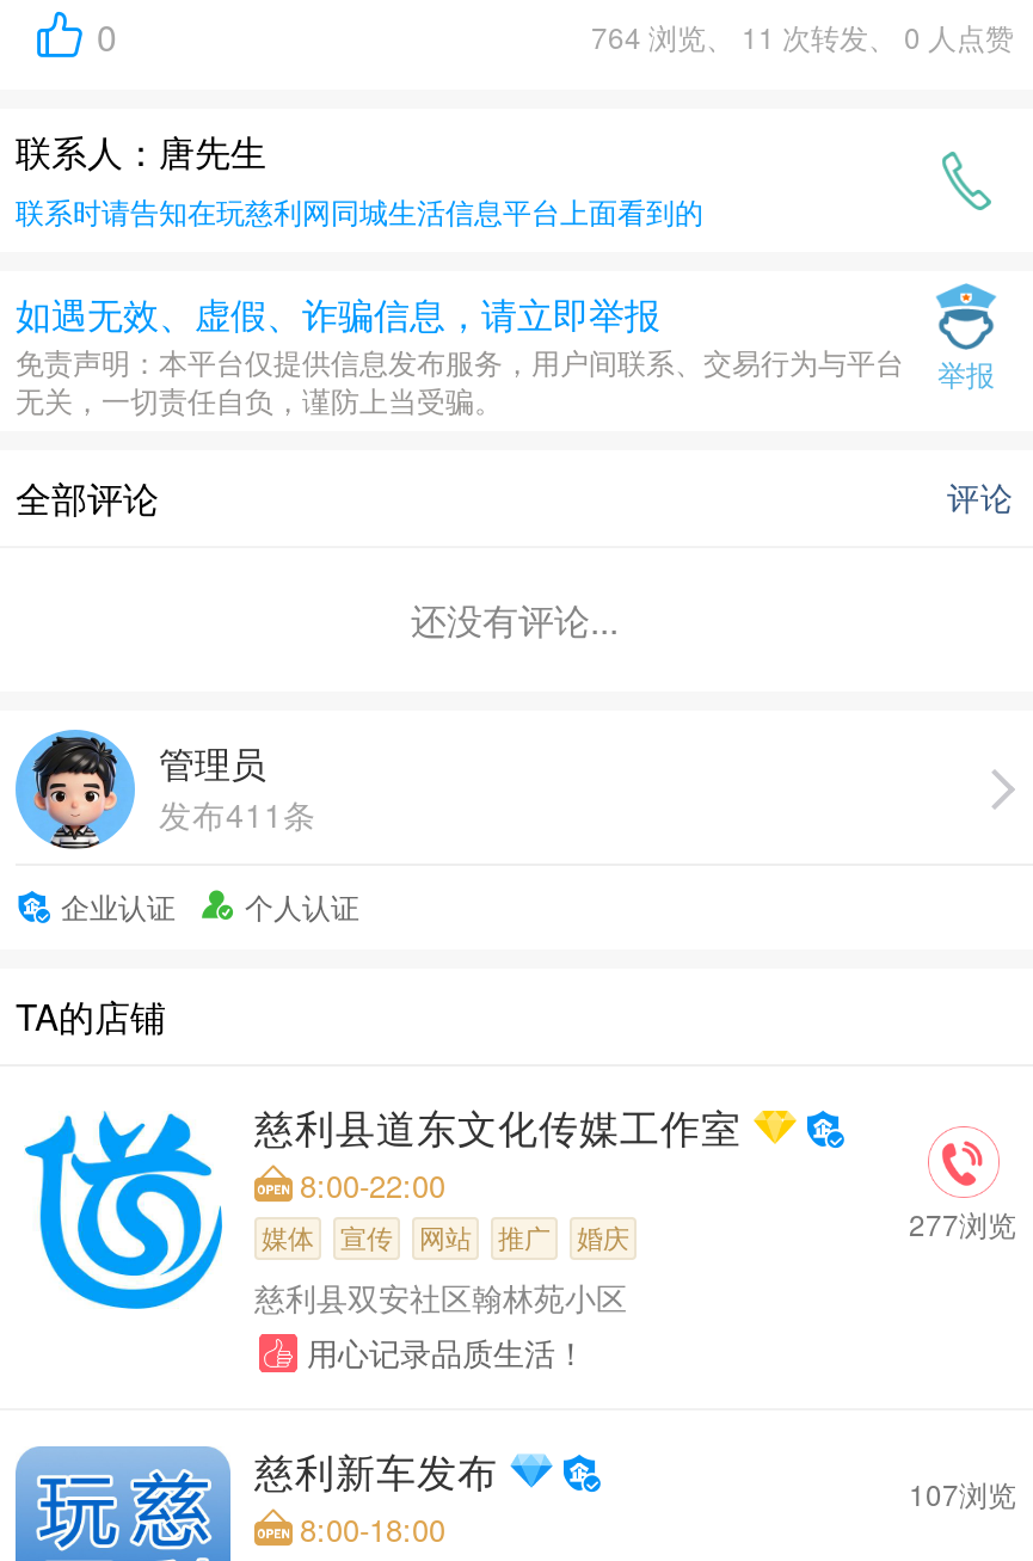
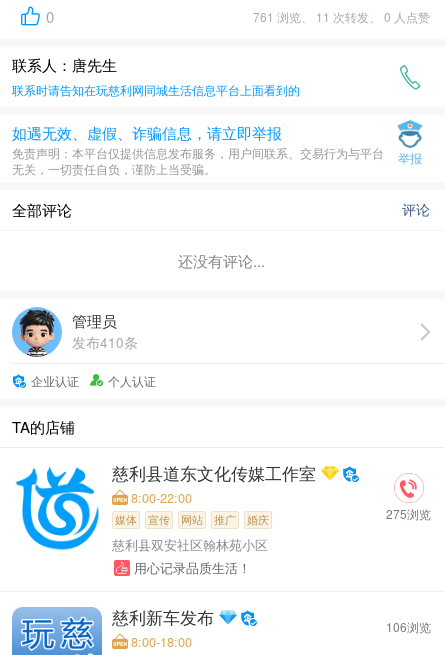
- 764 浏览、 11 次转发、 0 人点赞
+ 761 浏览、 11 次转发、 0 人点赞

- 发布411条
+ 发布410条

- 277浏览
+ 275浏览

- 107浏览
+ 106浏览
